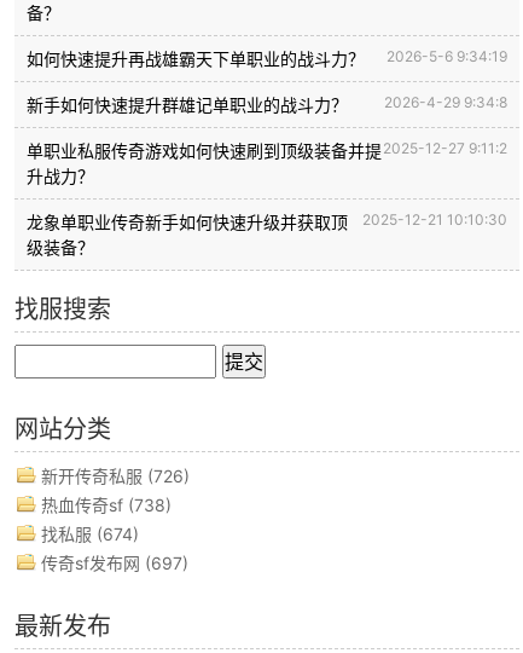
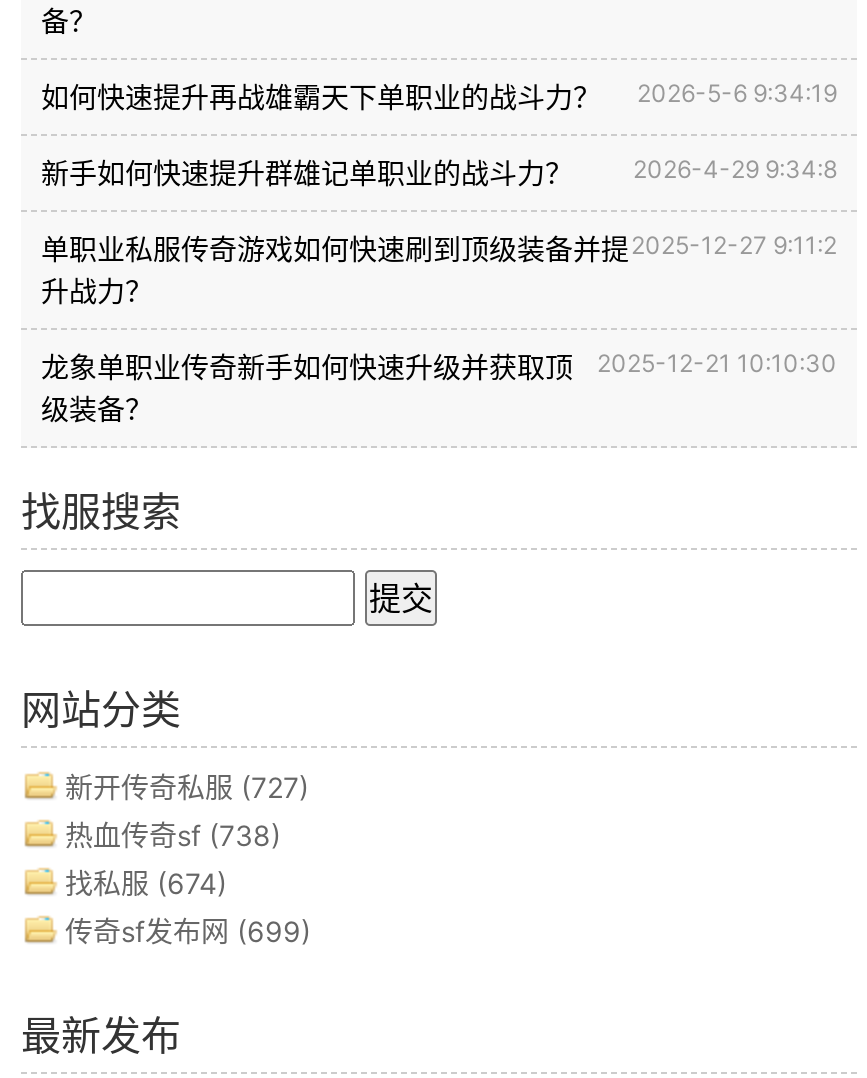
- 新开传奇私服(726)
+ 新开传奇私服(727)

- 传奇sf发布网(697)
+ 传奇sf发布网(699)
